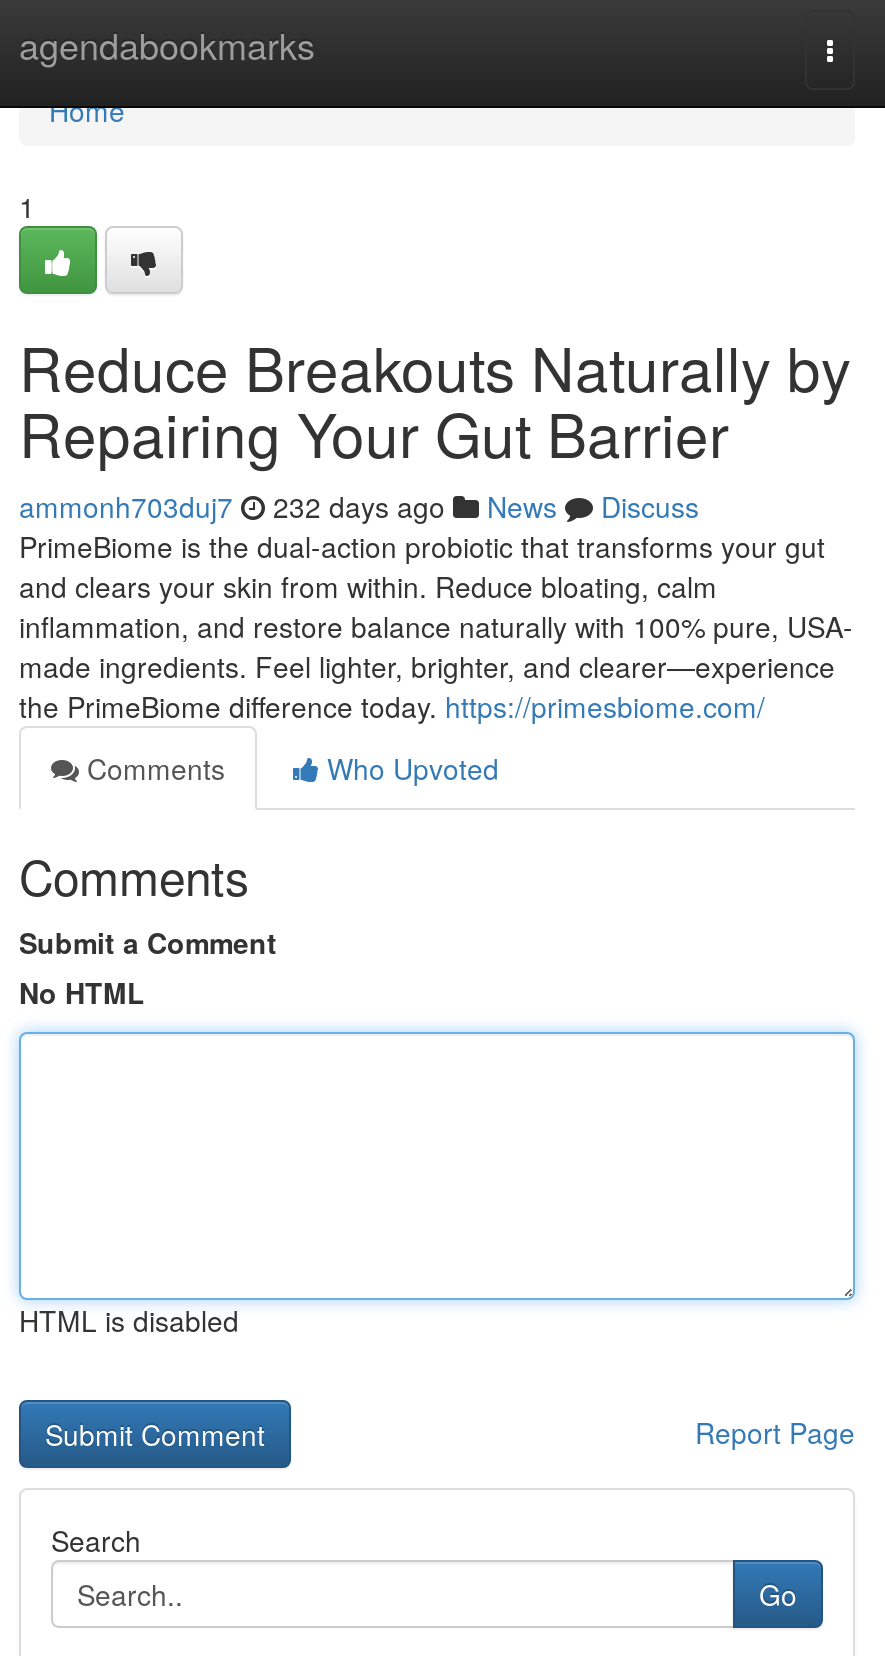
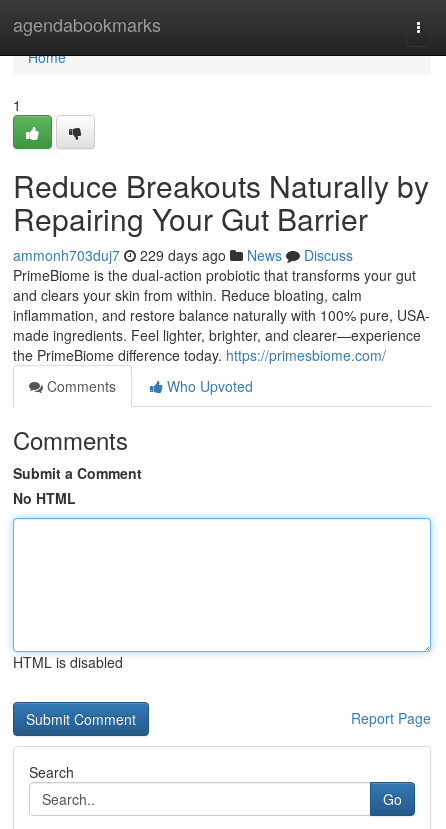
- ammonh703duj7 232 days ago News Discuss
+ ammonh703duj7 229 days ago News Discuss
